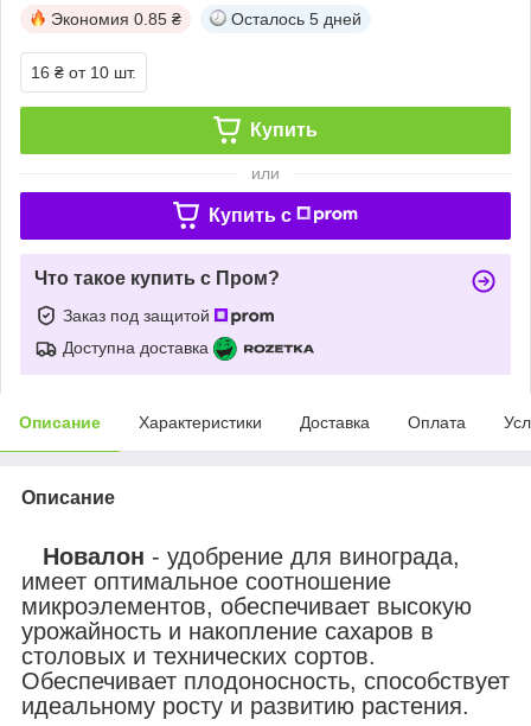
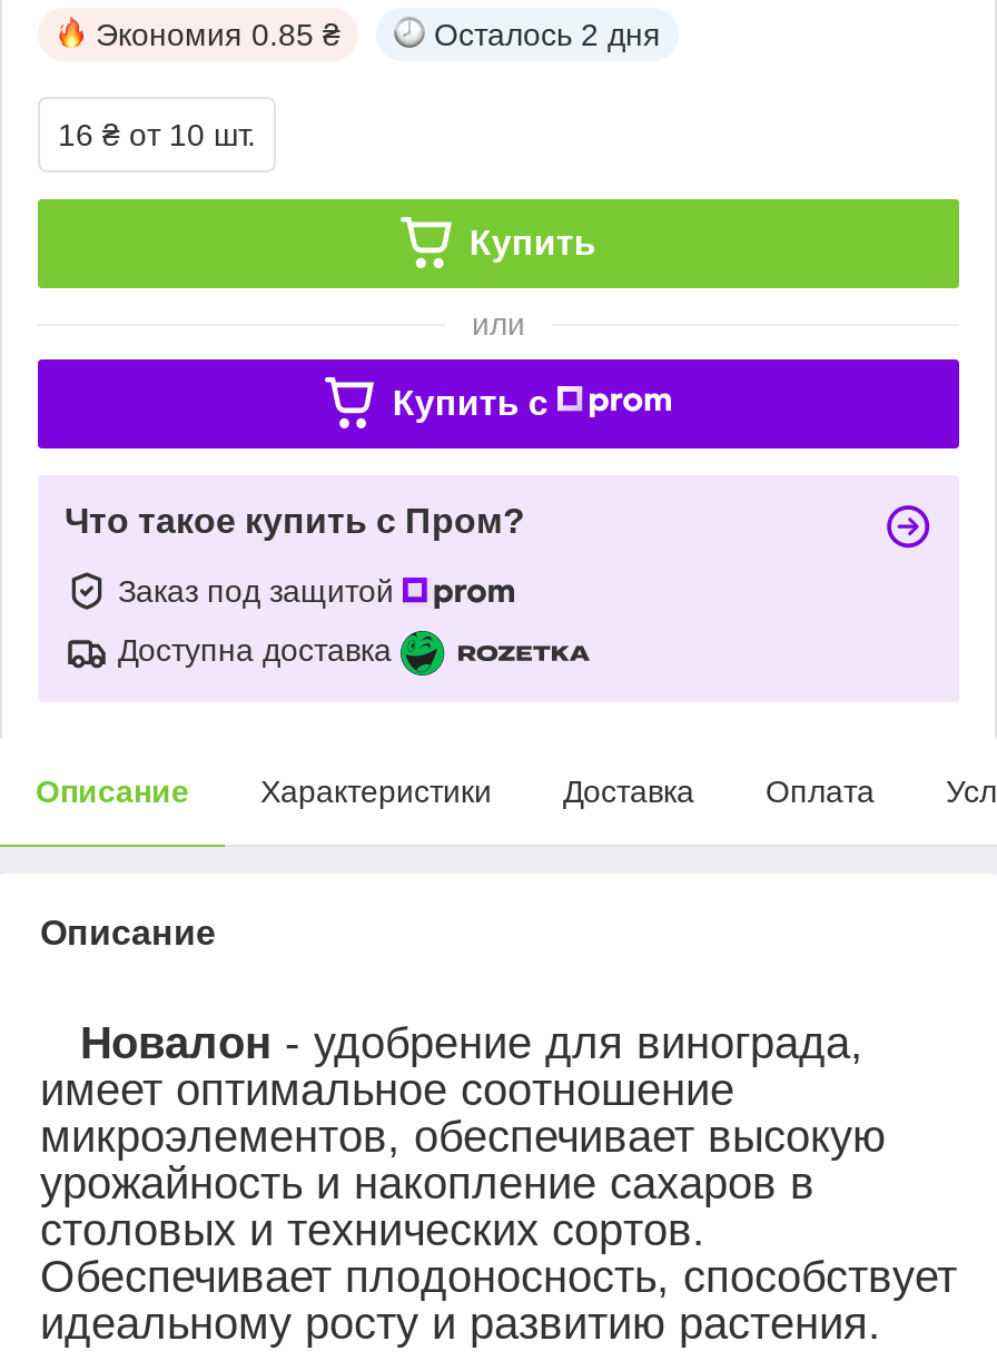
- Осталось 5 дней
+ Осталось 2 дня
